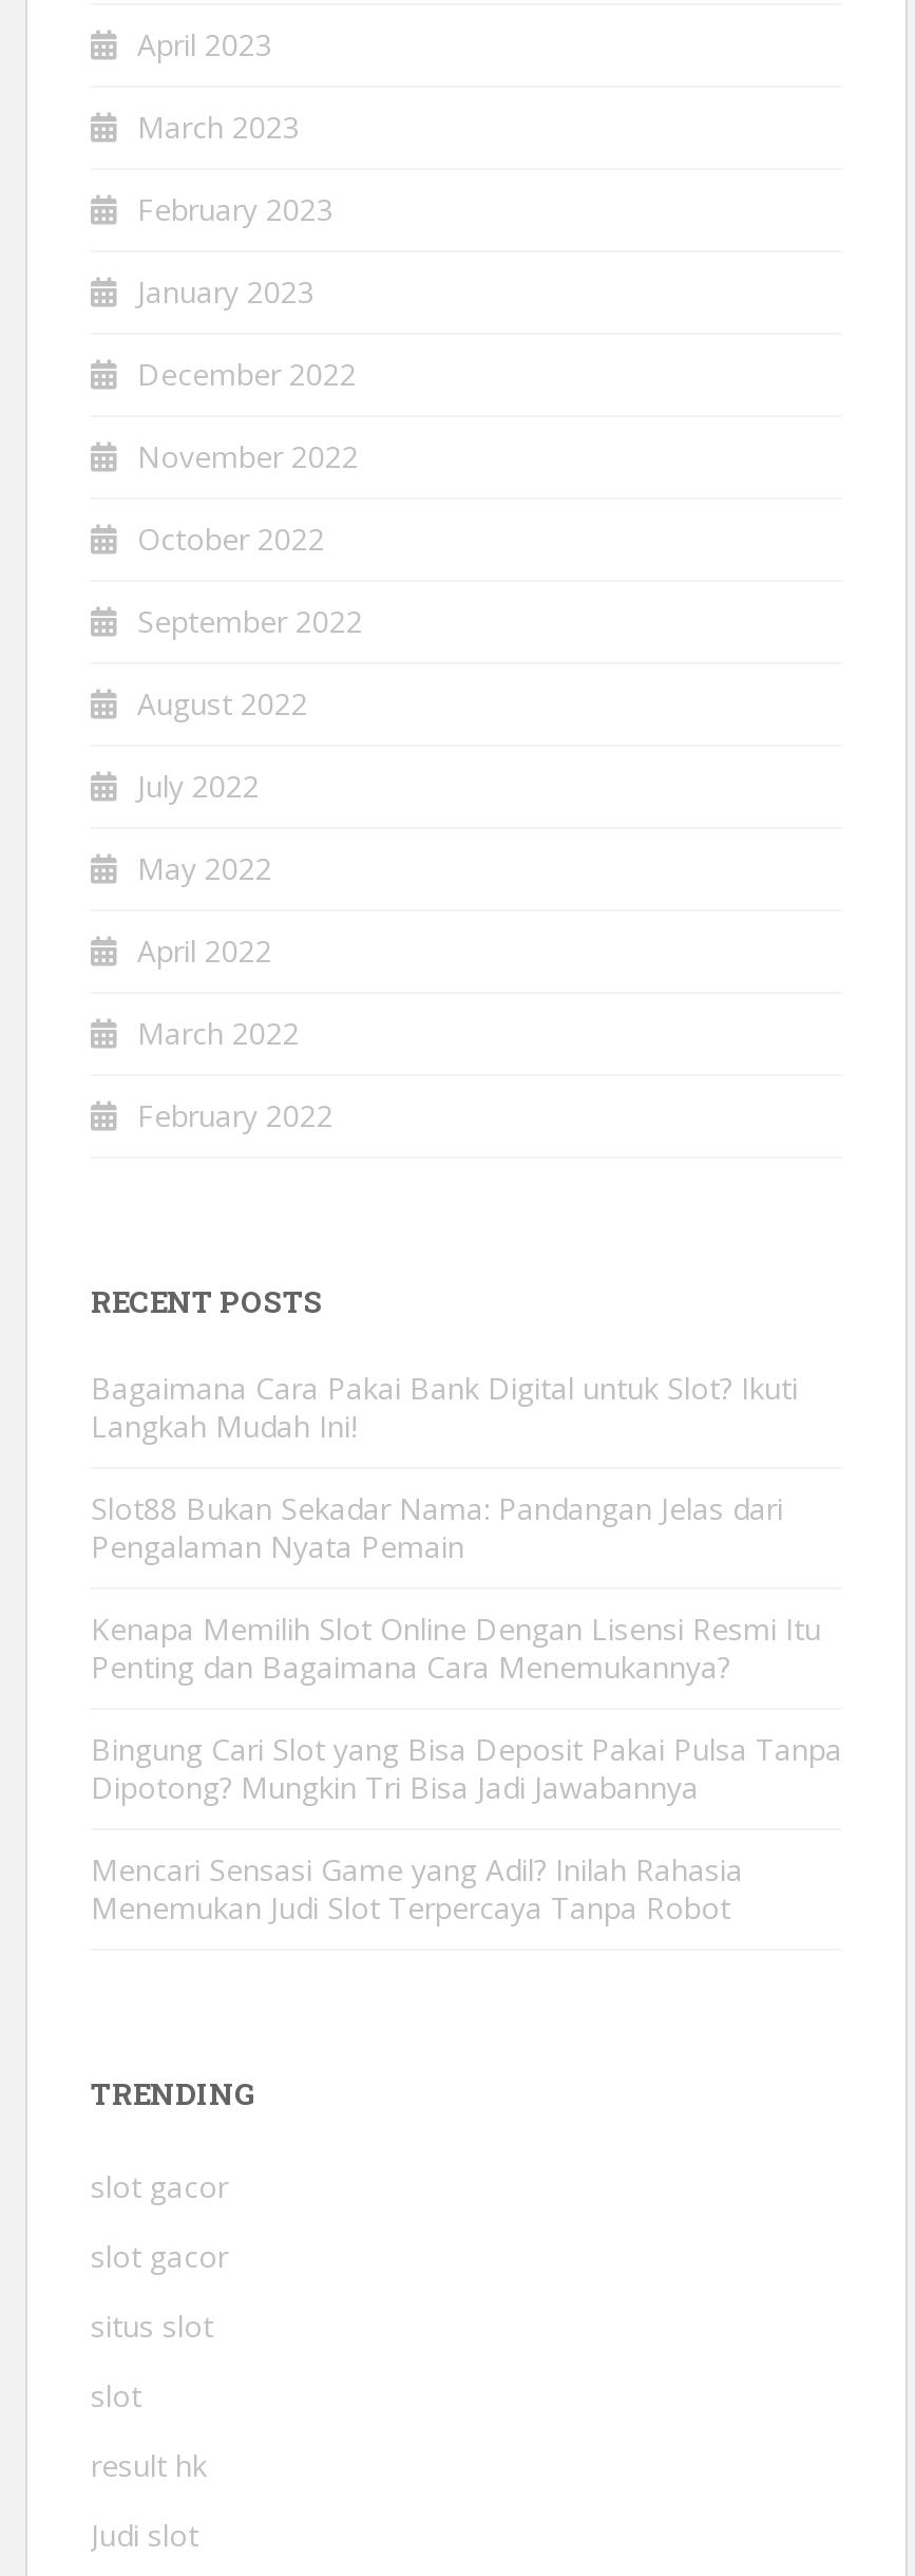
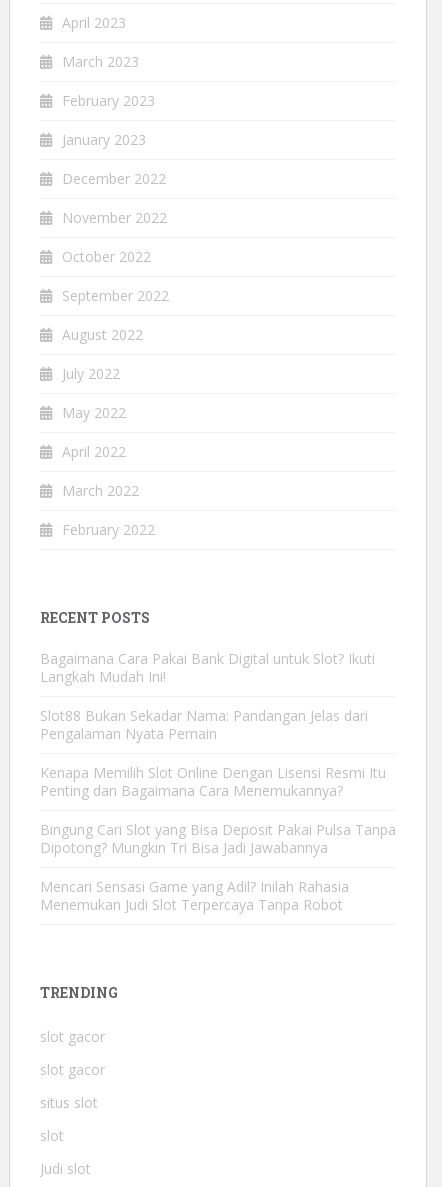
- result hk
